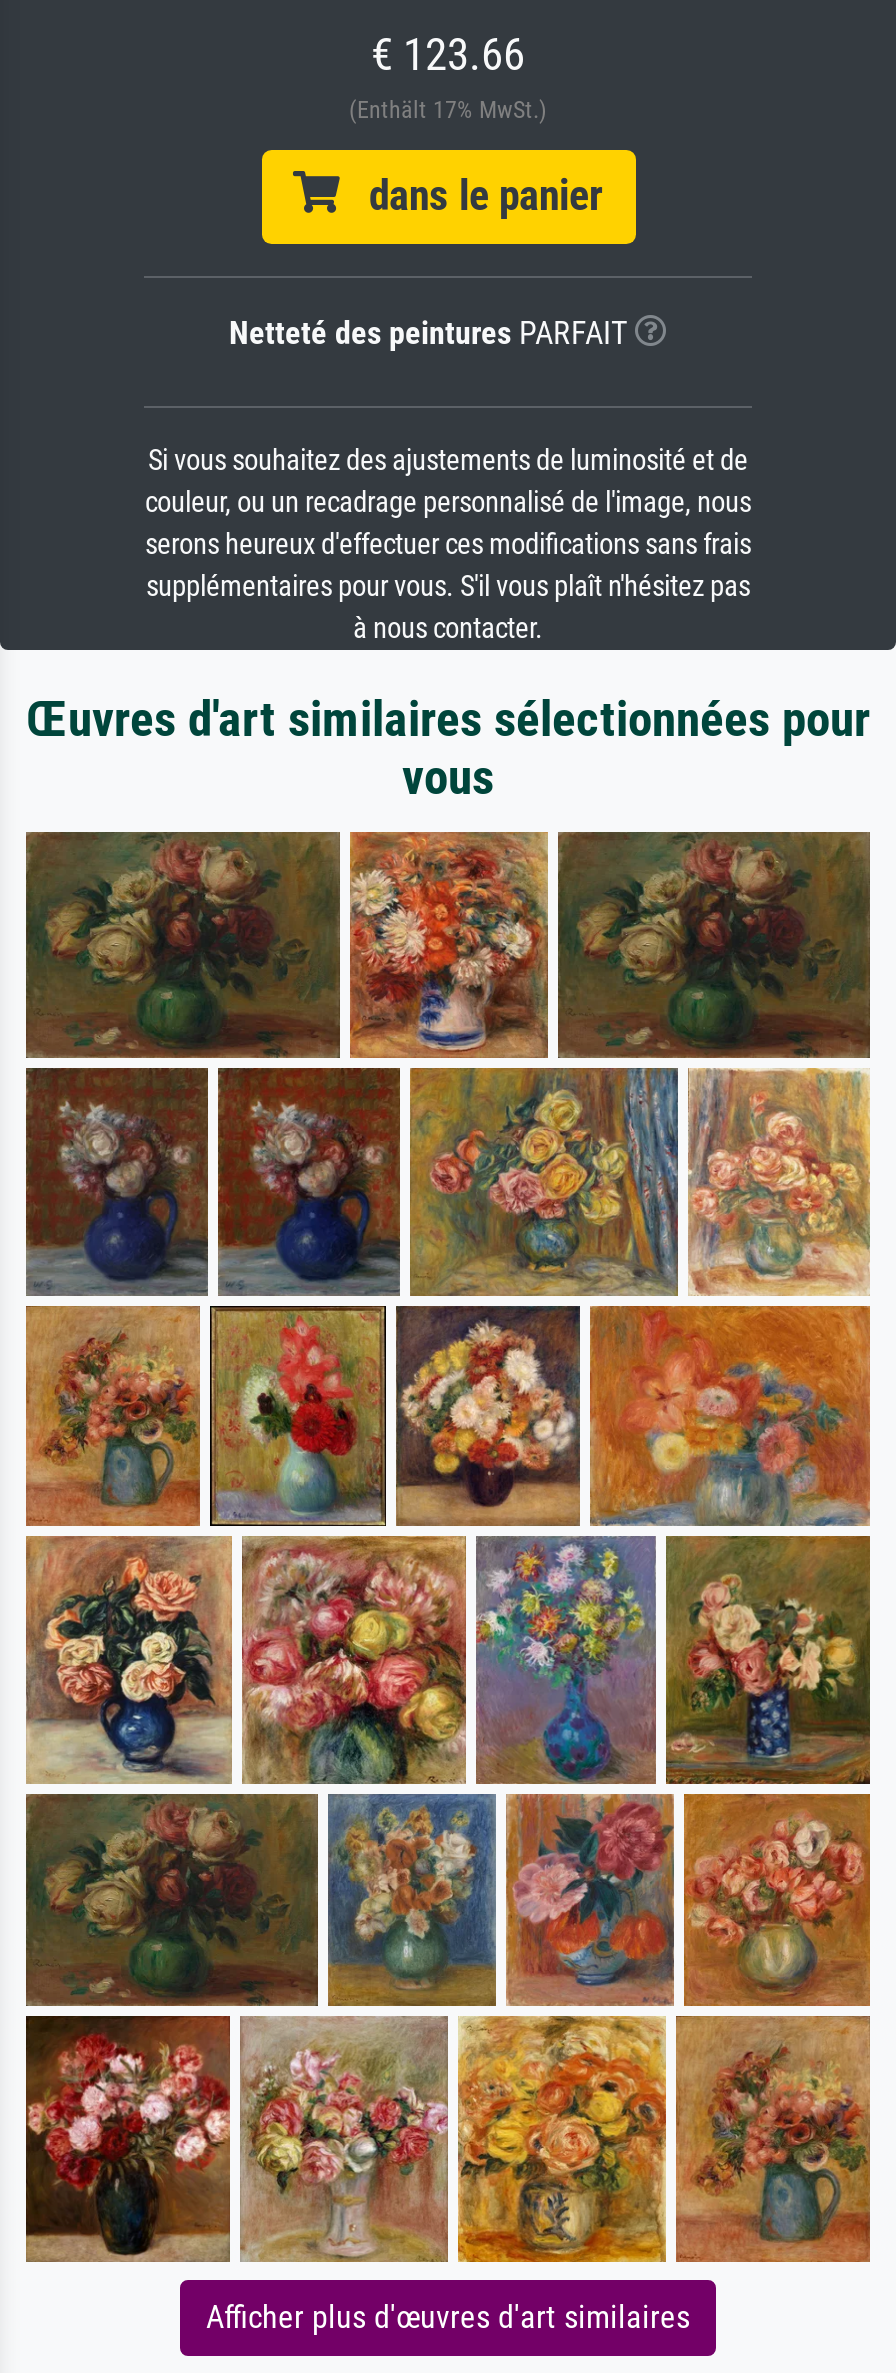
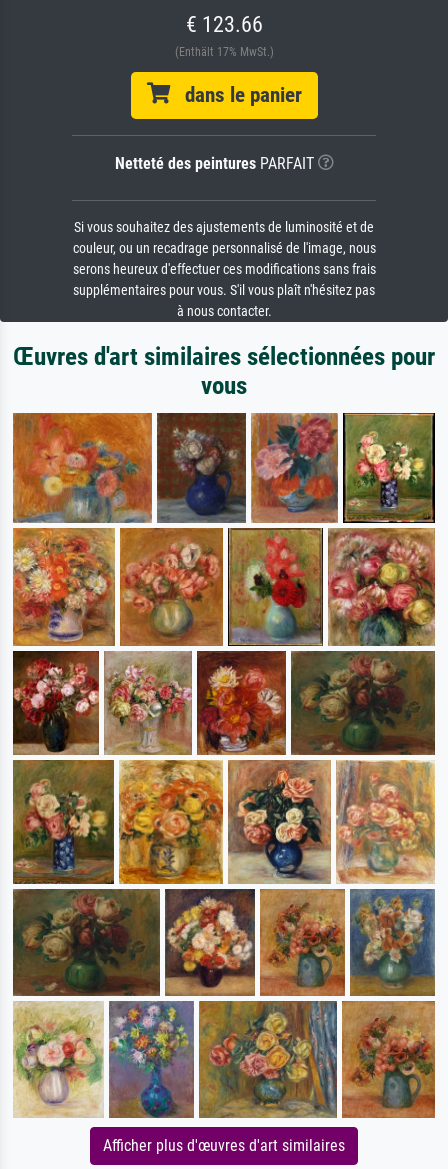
- [image]
+ [image]
